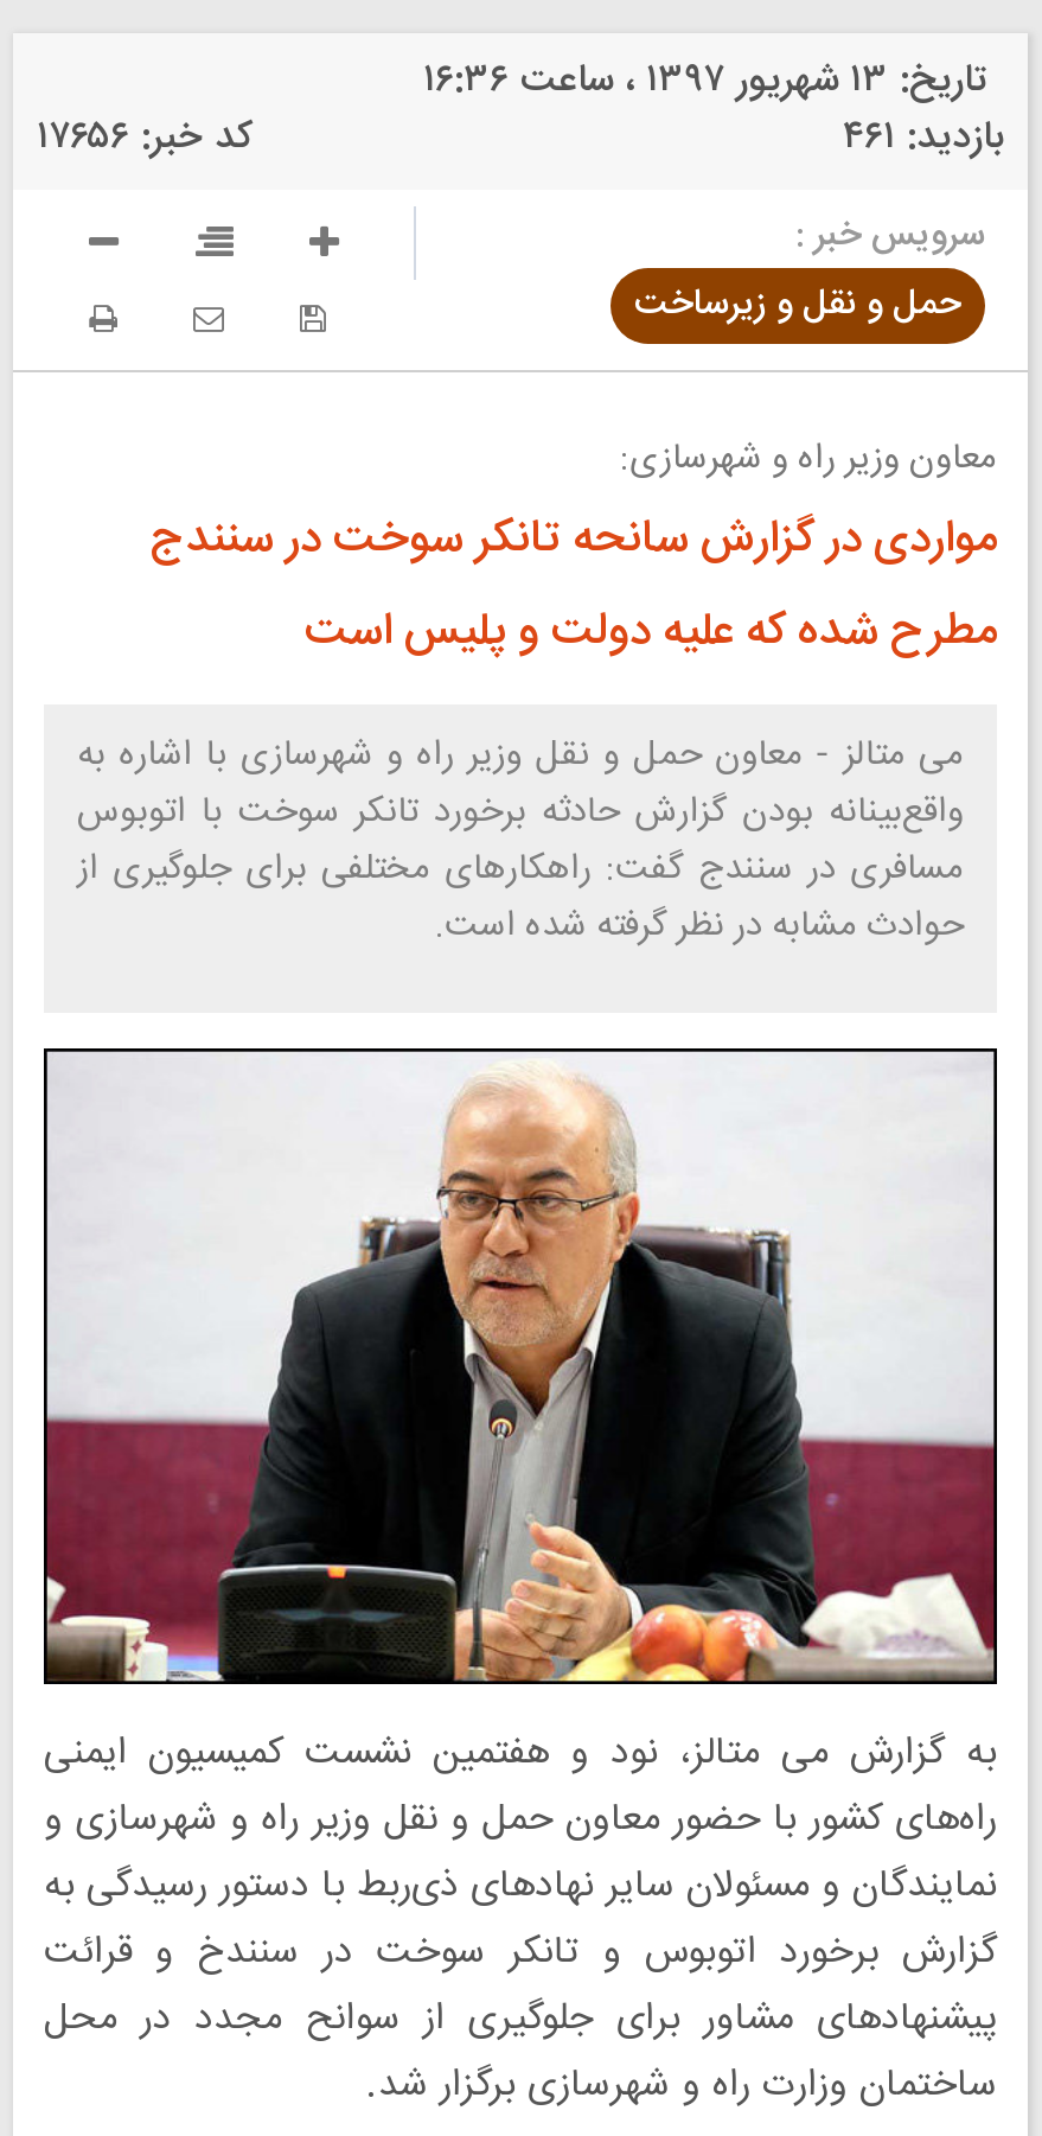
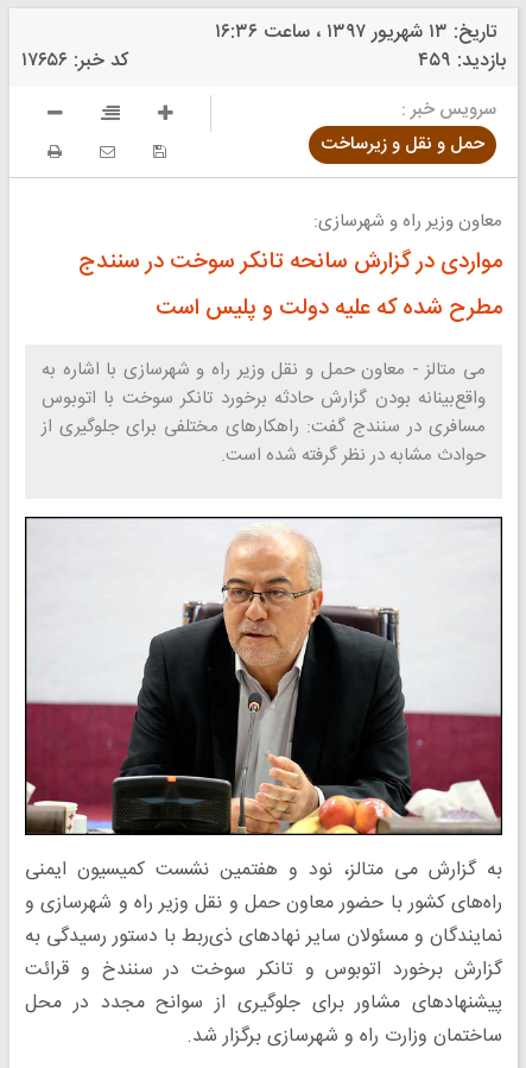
- بازدید: ۴۶۱
+ بازدید: ۴۵۹
